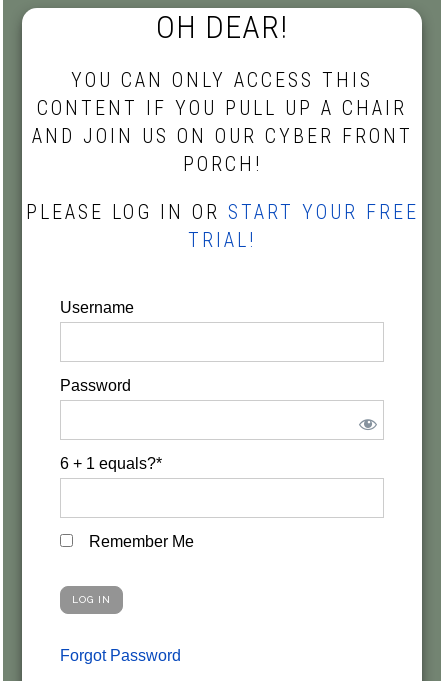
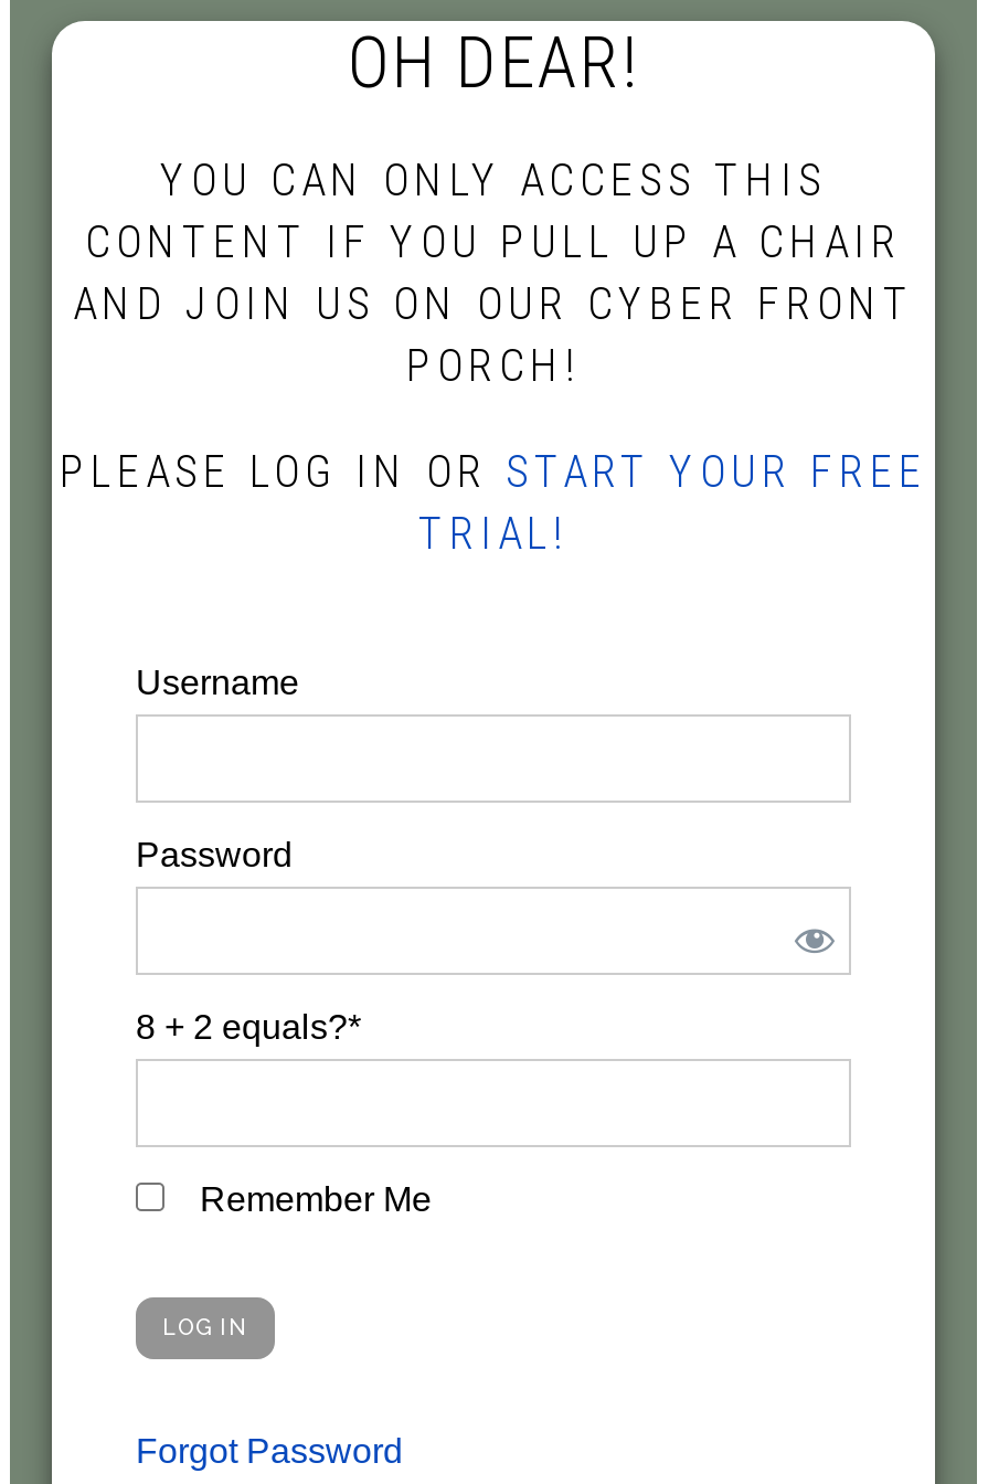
- 6 + 1 equals?*
+ 8 + 2 equals?*
